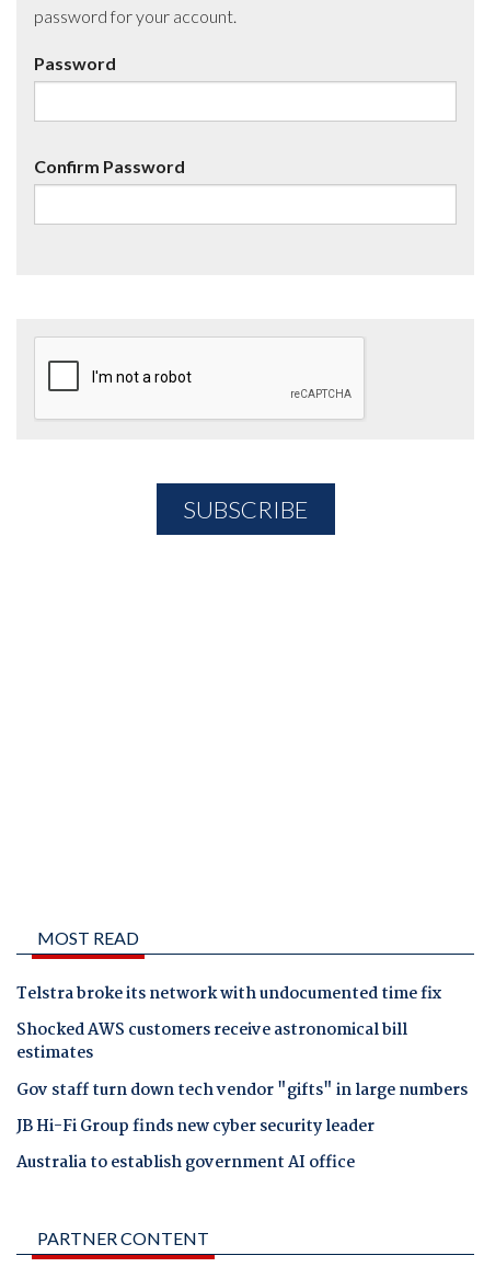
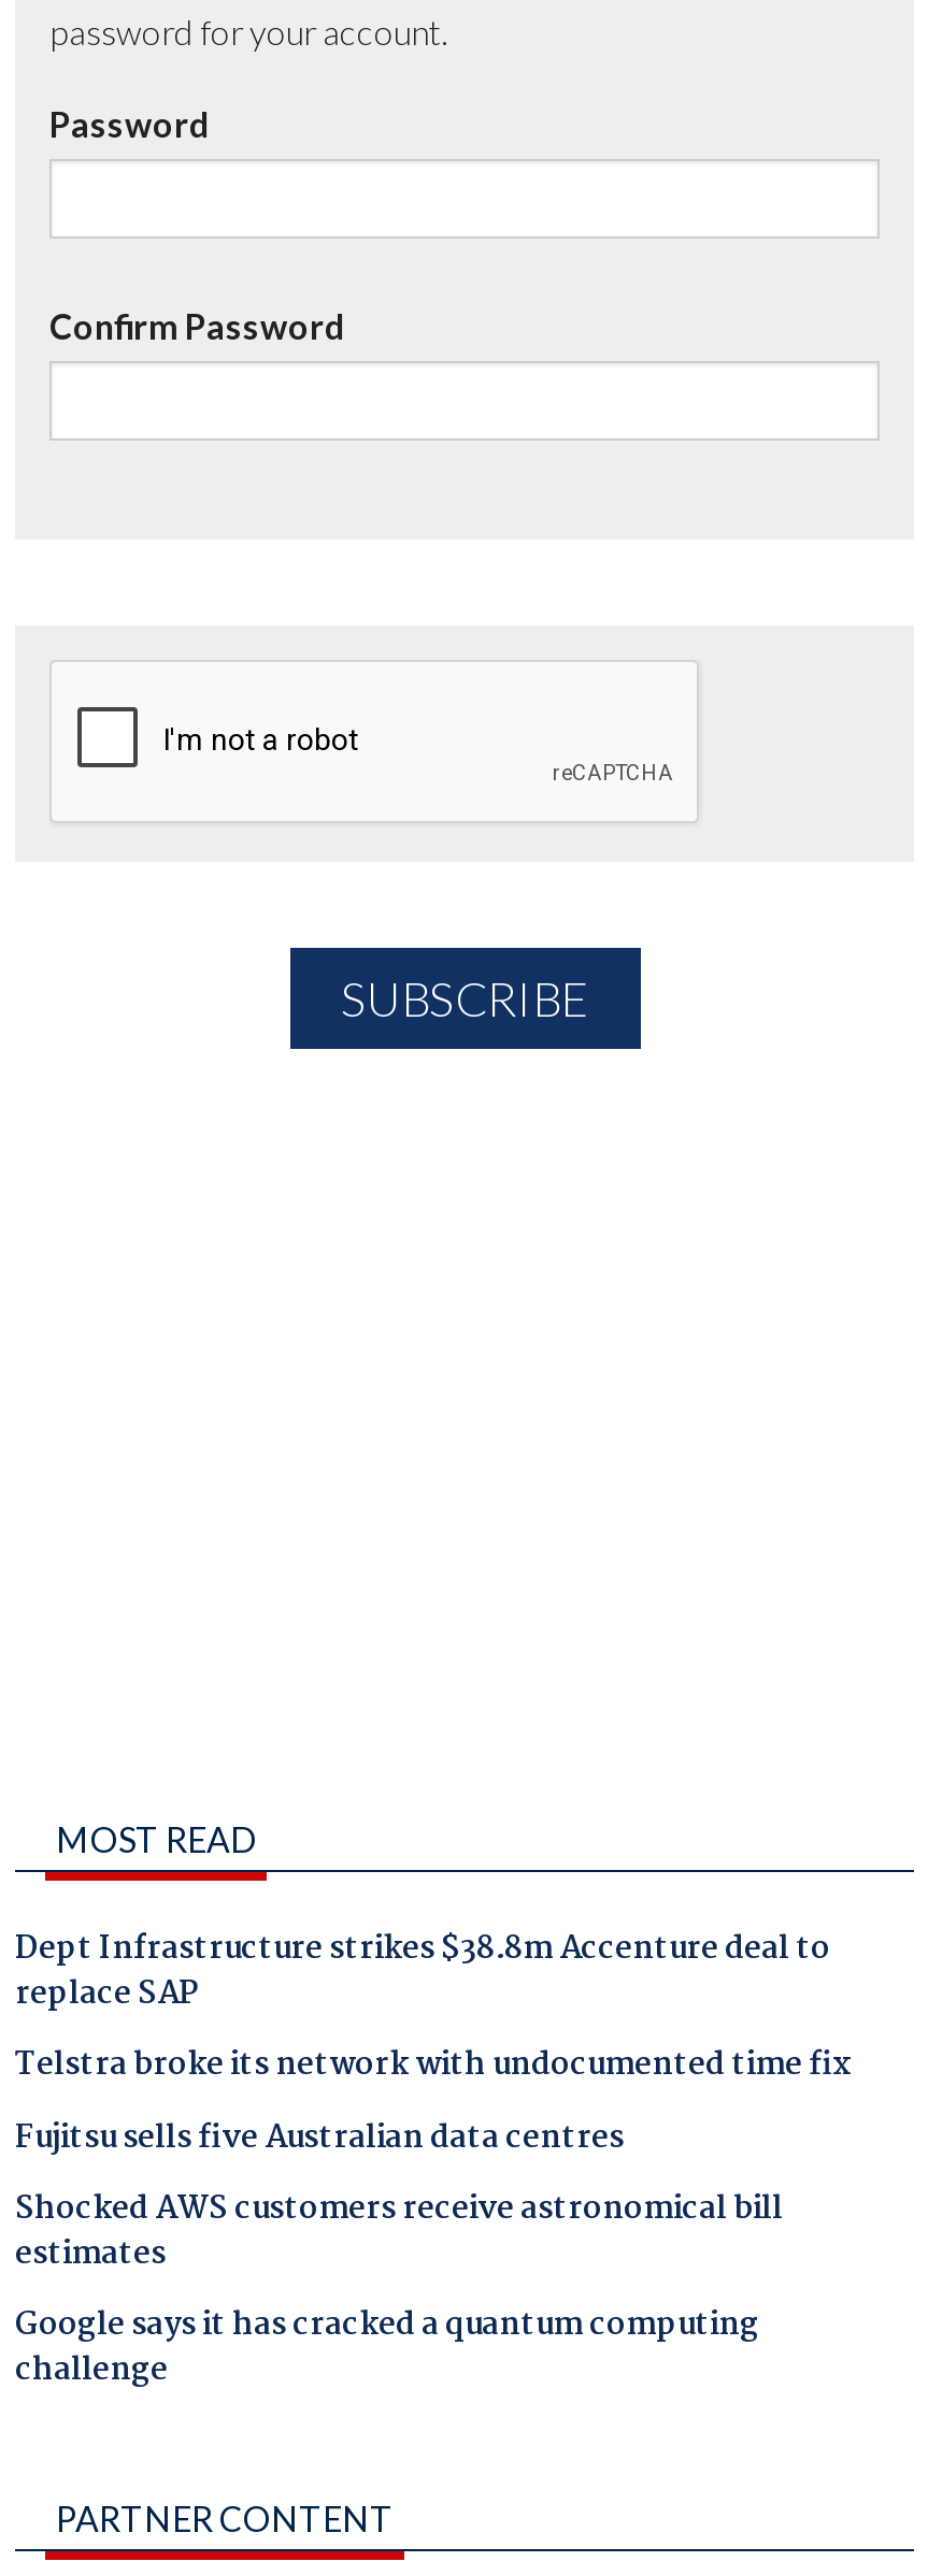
+ Dept Infrastructure strikes $38.8m Accenture deal to
+ replace SAP

+ Fujitsu sells five Australian data centres

moved down: Shocked AWS customers receive astronomical bill | estimates

- Gov staff turn down tech vendor "gifts" in large numbers
- JB Hi-Fi Group finds new cyber security leader
- Australia to establish government AI office
+ Google says it has cracked a quantum computing
+ challenge
